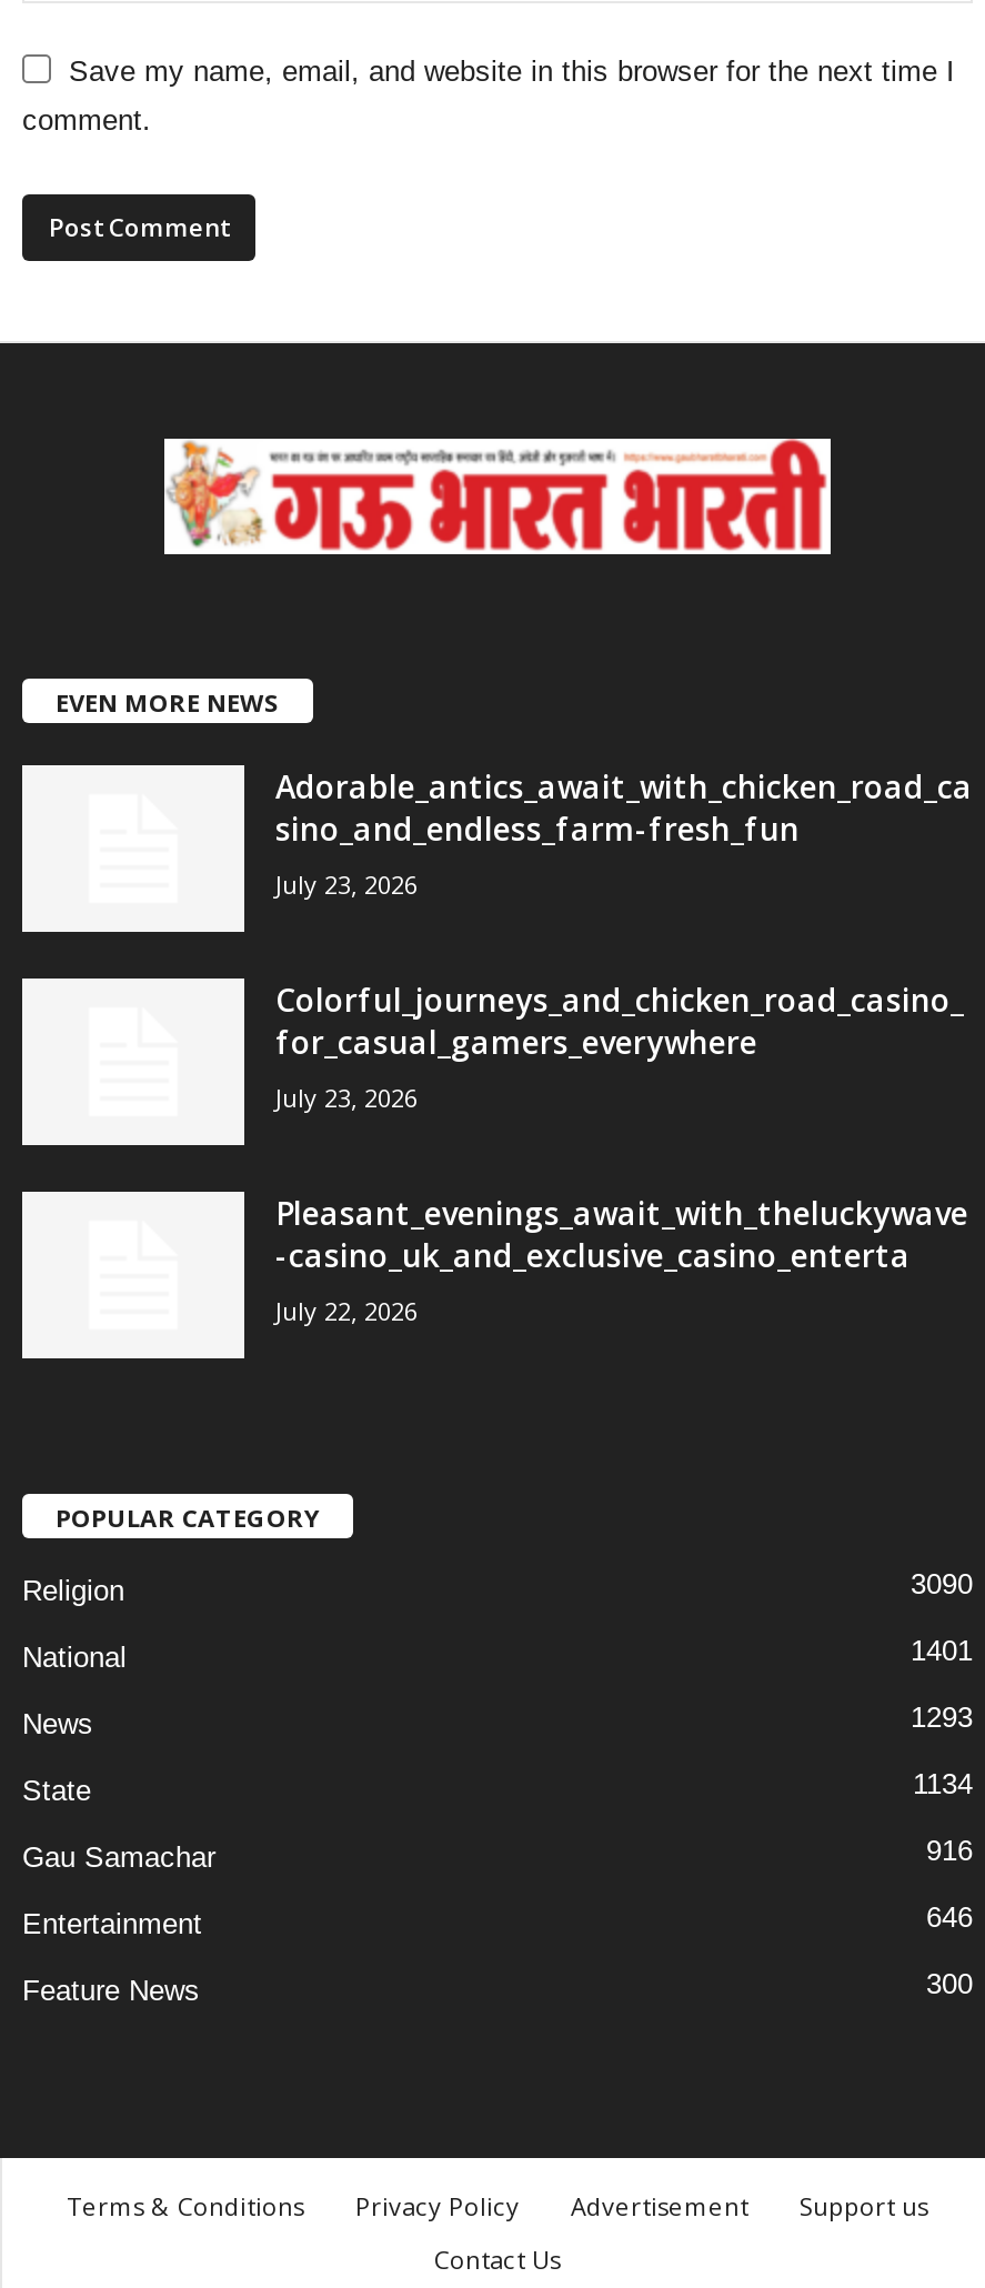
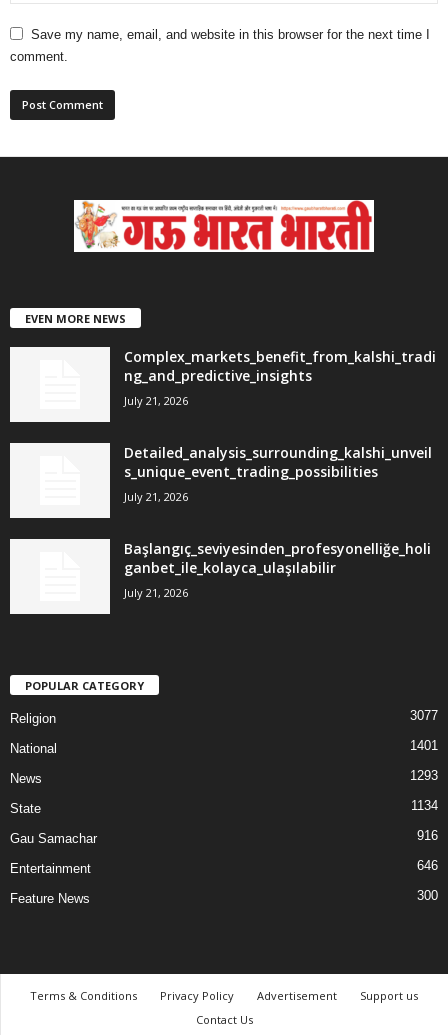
- Adorable_antics_await_with_chicken_road_ca
- sino_and_endless_farm-fresh_fun
- July 23, 2026
+ Complex_markets_benefit_from_kalshi_tradi
+ ng_and_predictive_insights
+ July 21, 2026

- Colorful_journeys_and_chicken_road_casino_
- for_casual_gamers_everywhere
- July 23, 2026
+ Detailed_analysis_surrounding_kalshi_unveil
+ s_unique_event_trading_possibilities
+ July 21, 2026

- Pleasant_evenings_await_with_theluckywave
- -casino_uk_and_exclusive_casino_enterta
- July 22, 2026
+ Başlangıç_seviyesinden_profesyonelliğe_holi
+ ganbet_ile_kolayca_ulaşılabilir
+ July 21, 2026

- 3090
+ 3077
